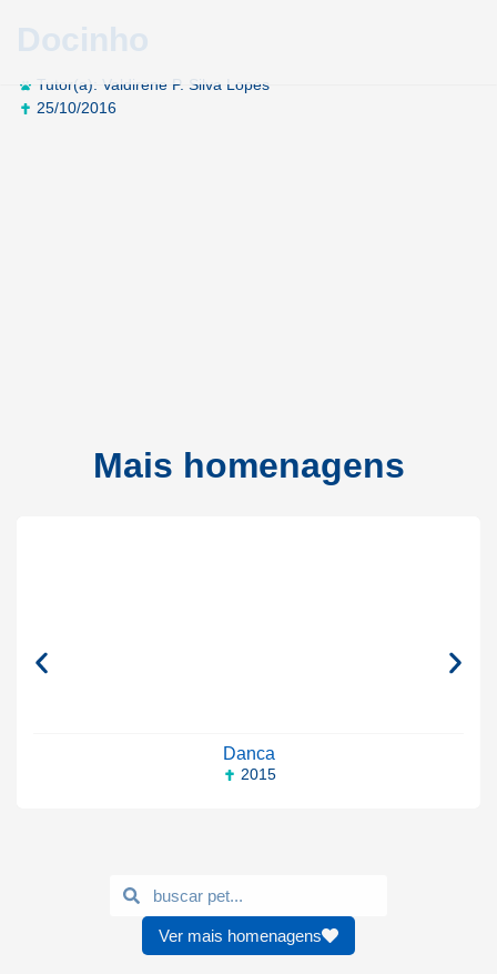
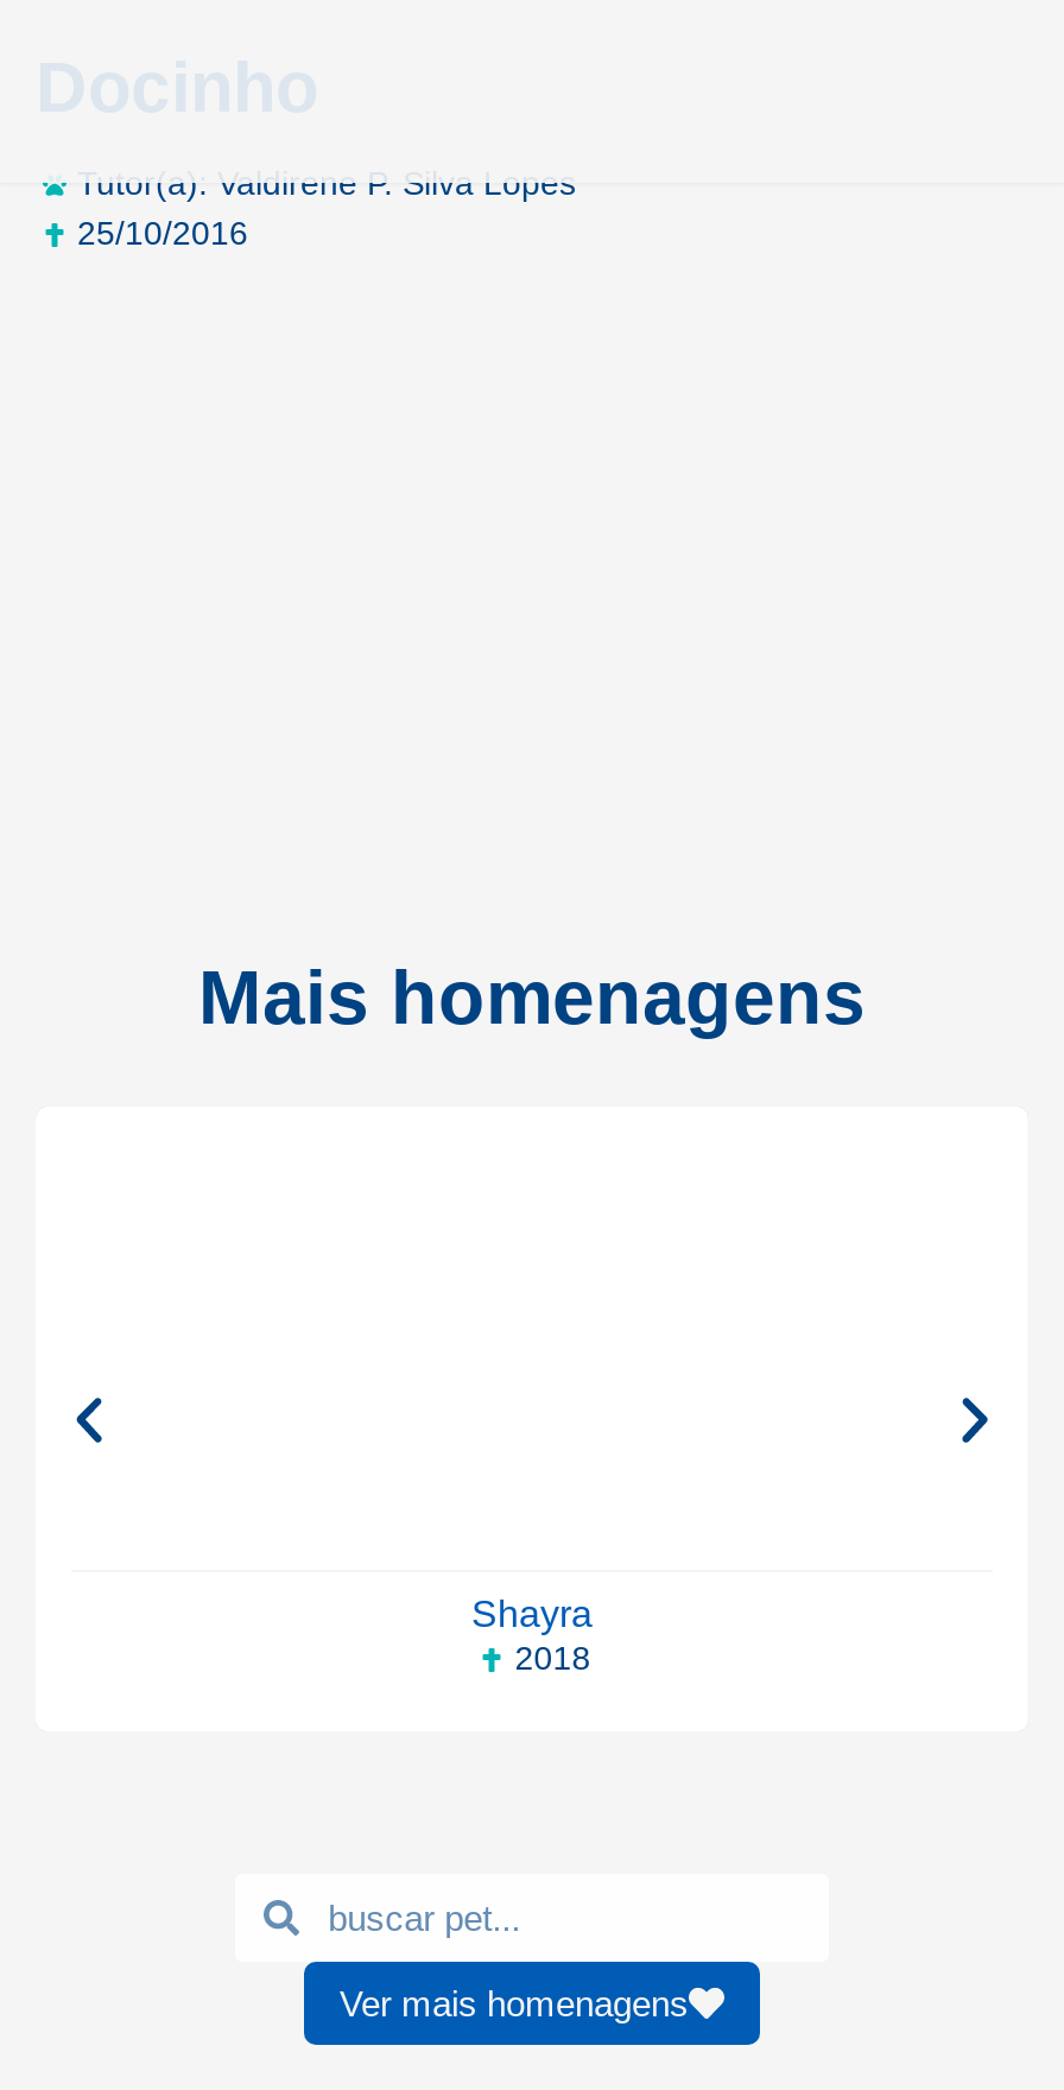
- Danca
- 2015
+ Shayra
+ 2018
